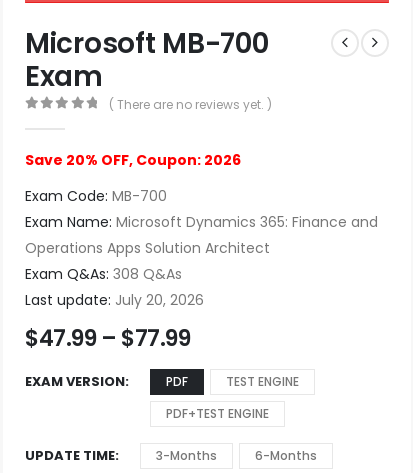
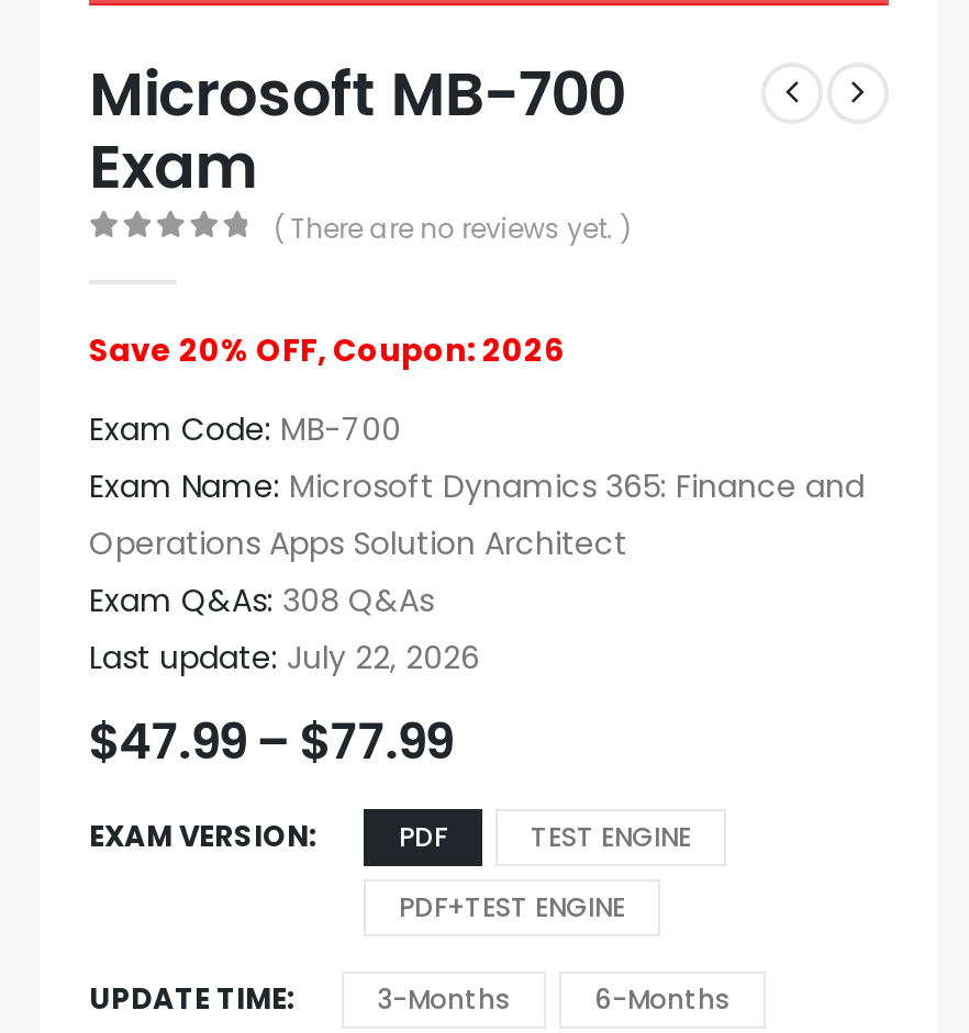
- Last update: July 20, 2026
+ Last update: July 22, 2026
